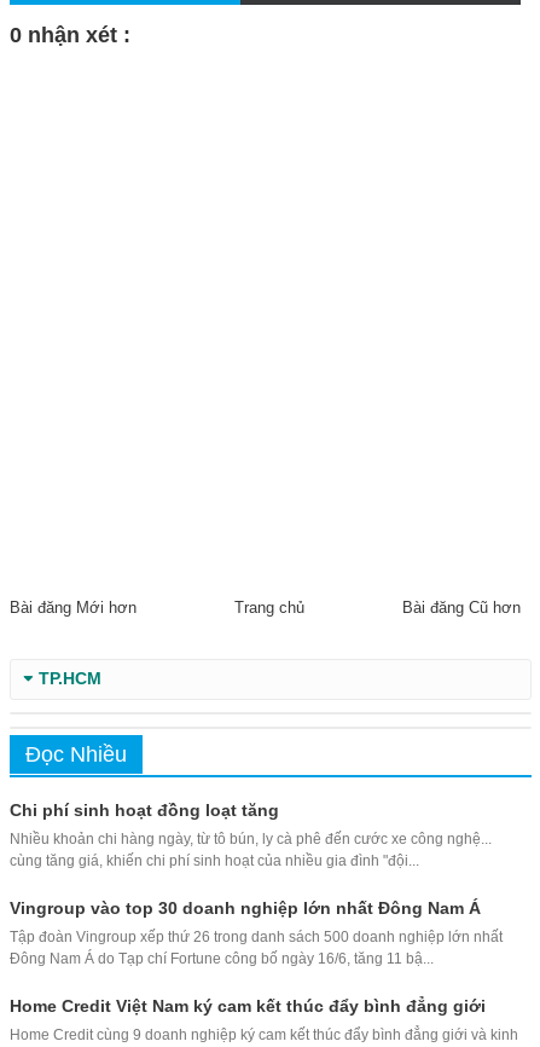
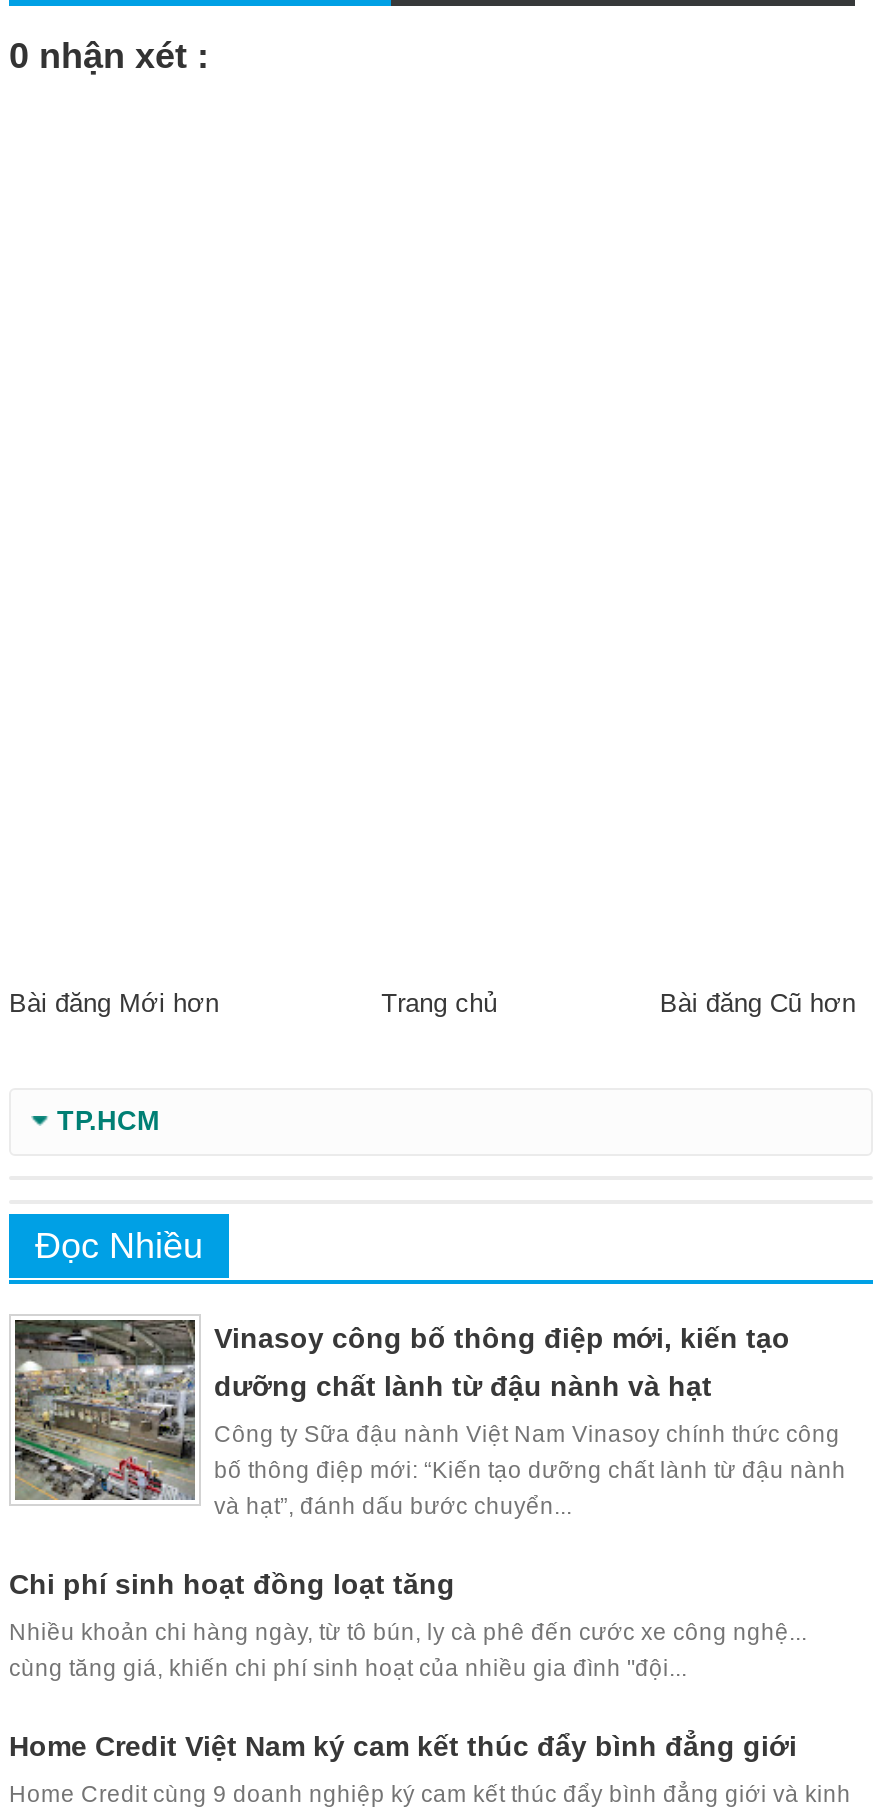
+ [image]
+ Vinasoy công bố thông điệp mới, kiến tạo
+ dưỡng chất lành từ đậu nành và hạt
+ Công ty Sữa đậu nành Việt Nam Vinasoy chính thức công
+ bố thông điệp mới: “Kiến tạo dưỡng chất lành từ đậu nành
+ và hạt”, đánh dấu bước chuyển...

moved down: Chi phí sinh hoạt đồng loạt tăng | Nhiều khoản chi hàng ngày, từ tô bún, ly cà phê đến cước xe công nghệ... | cùng tăng giá, khiến chi phí sinh hoạt của nhiều gia đình "đội...

- Vingroup vào top 30 doanh nghiệp lớn nhất Đông Nam Á
- Tập đoàn Vingroup xếp thứ 26 trong danh sách 500 doanh nghiệp lớn nhất
- Đông Nam Á do Tạp chí Fortune công bố ngày 16/6, tăng 11 bậ...
